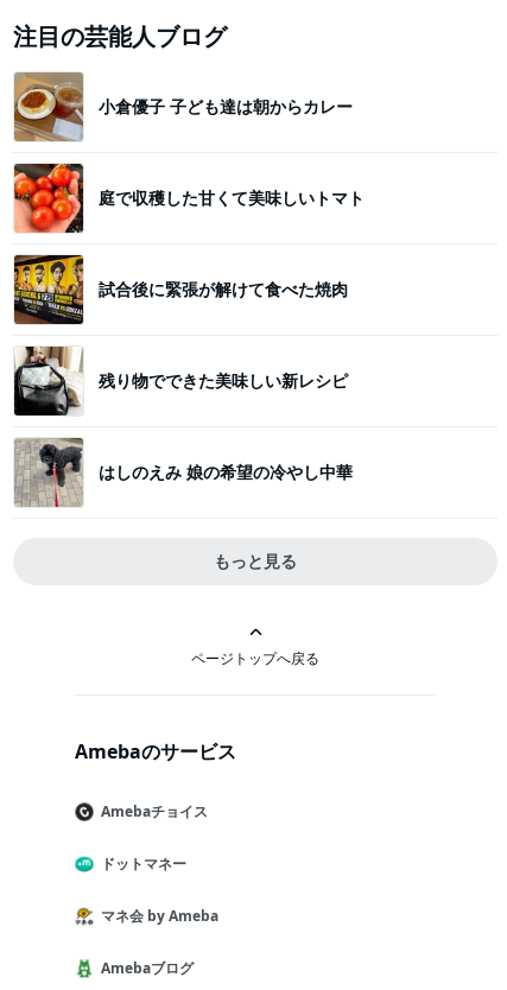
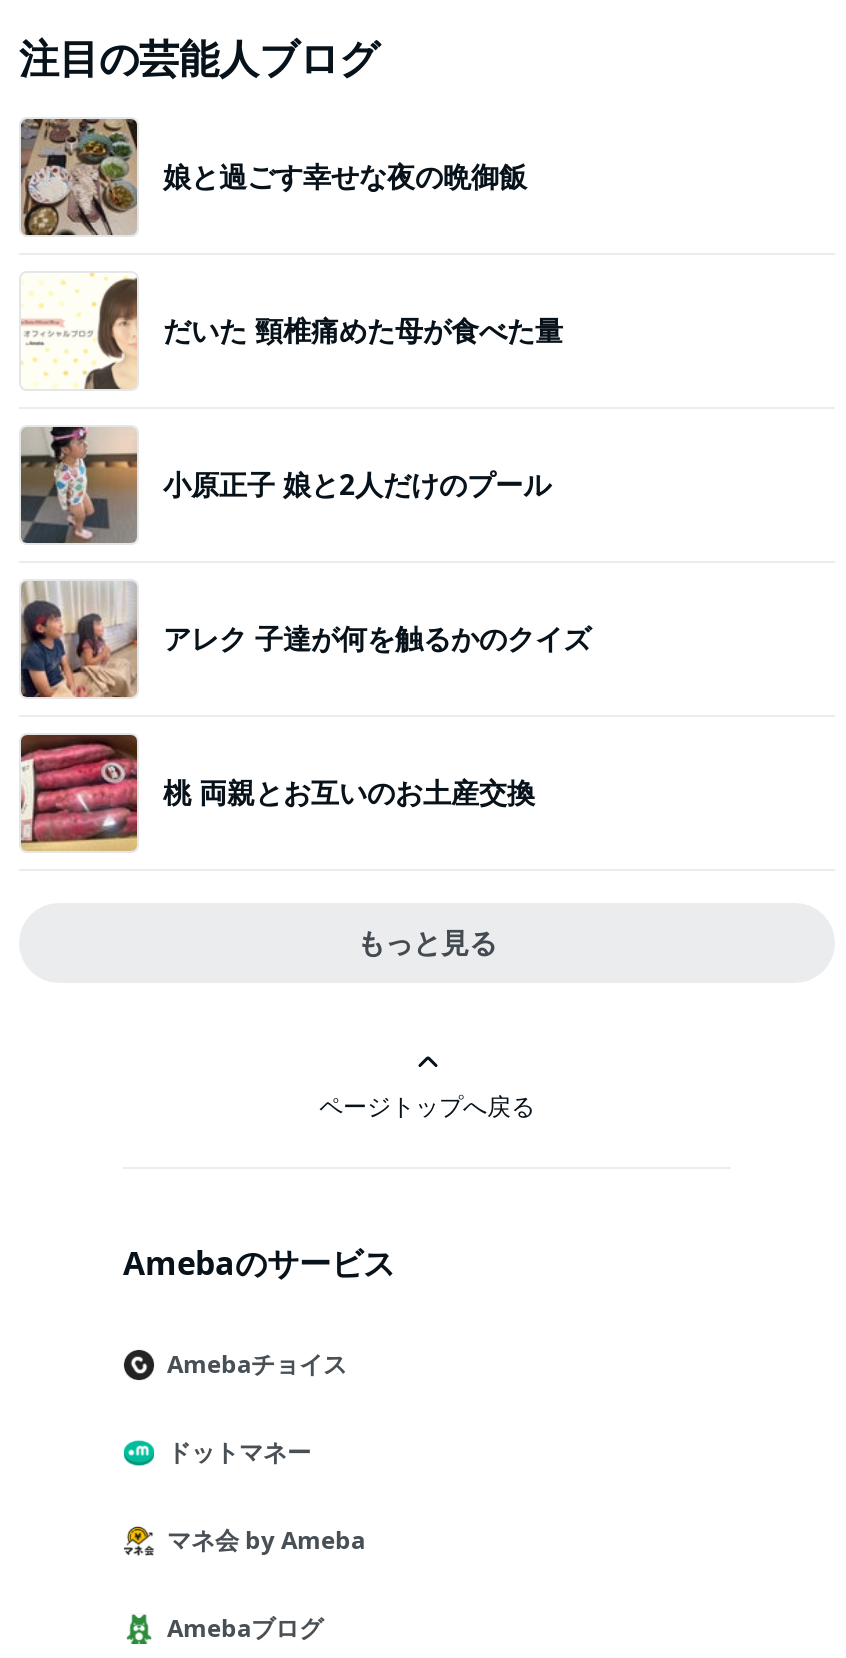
- [image]
- 小倉優子 子ども達は朝からカレー
+ [image]
+ 娘と過ごす幸せな夜の晩御飯

- [image]
- 庭で収穫した甘くて美味しいトマト
+ [image]
+ だいた 頸椎痛めた母が食べた量

- [image]
- 試合後に緊張が解けて食べた焼肉
+ [image]
+ 小原正子 娘と2人だけのプール

- [image]
- 残り物でできた美味しい新レシピ
+ [image]
+ アレク 子達が何を触るかのクイズ

- [image]
- はしのえみ 娘の希望の冷やし中華
+ [image]
+ 桃 両親とお互いのお土産交換
